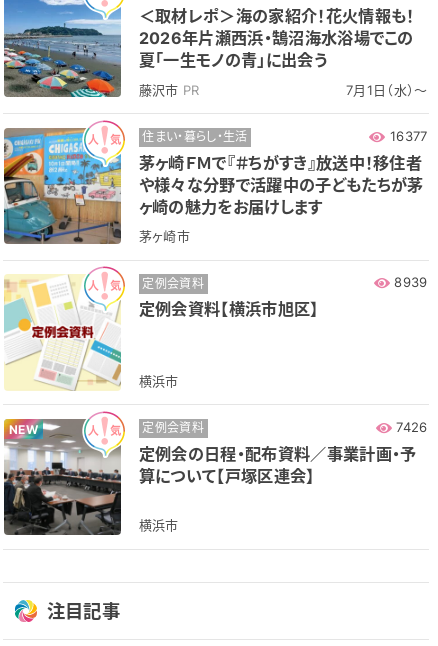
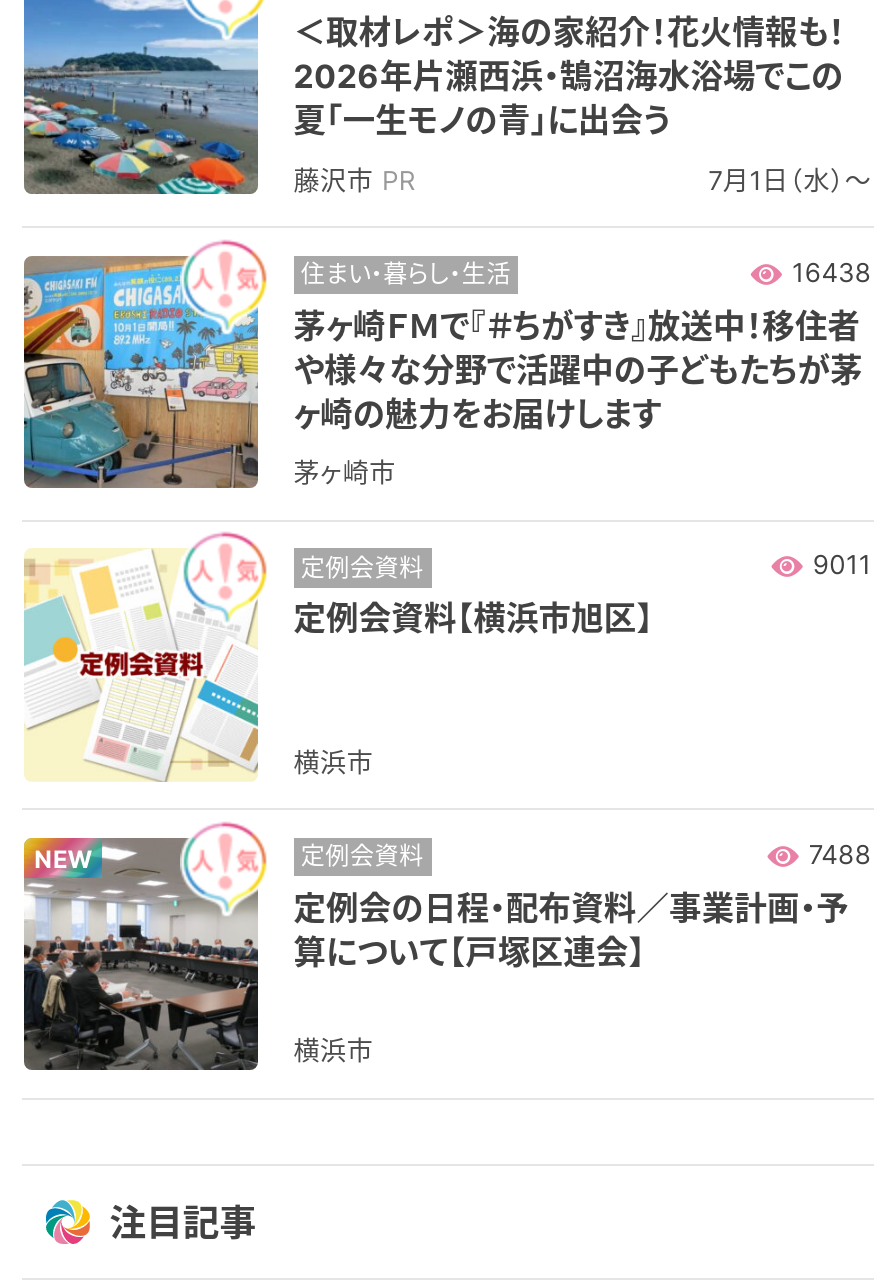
- 16377
+ 16438

- 8939
+ 9011

- 7426
+ 7488
